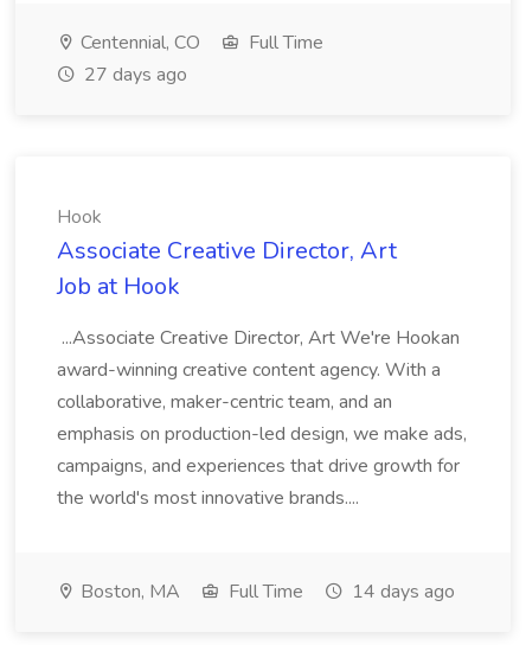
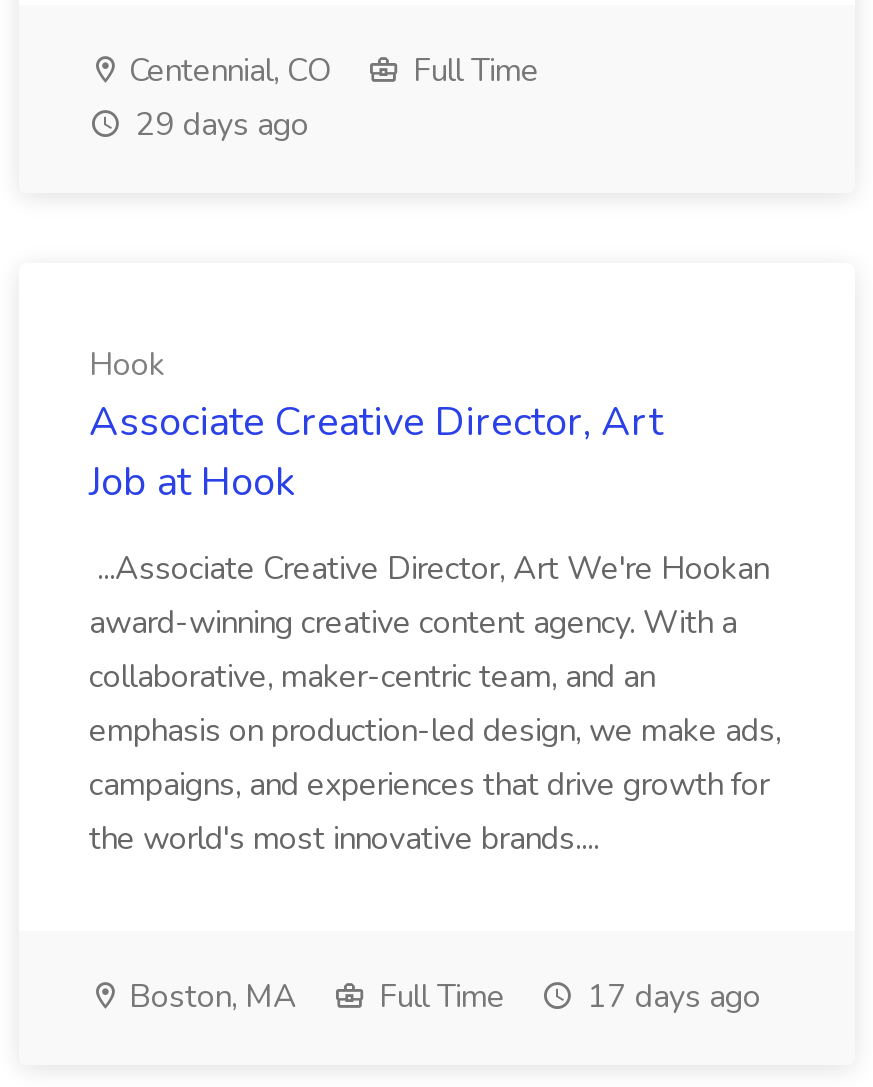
- 27 days ago
+ 29 days ago

- Boston, MA Full Time 14 days ago
+ Boston, MA Full Time 17 days ago
